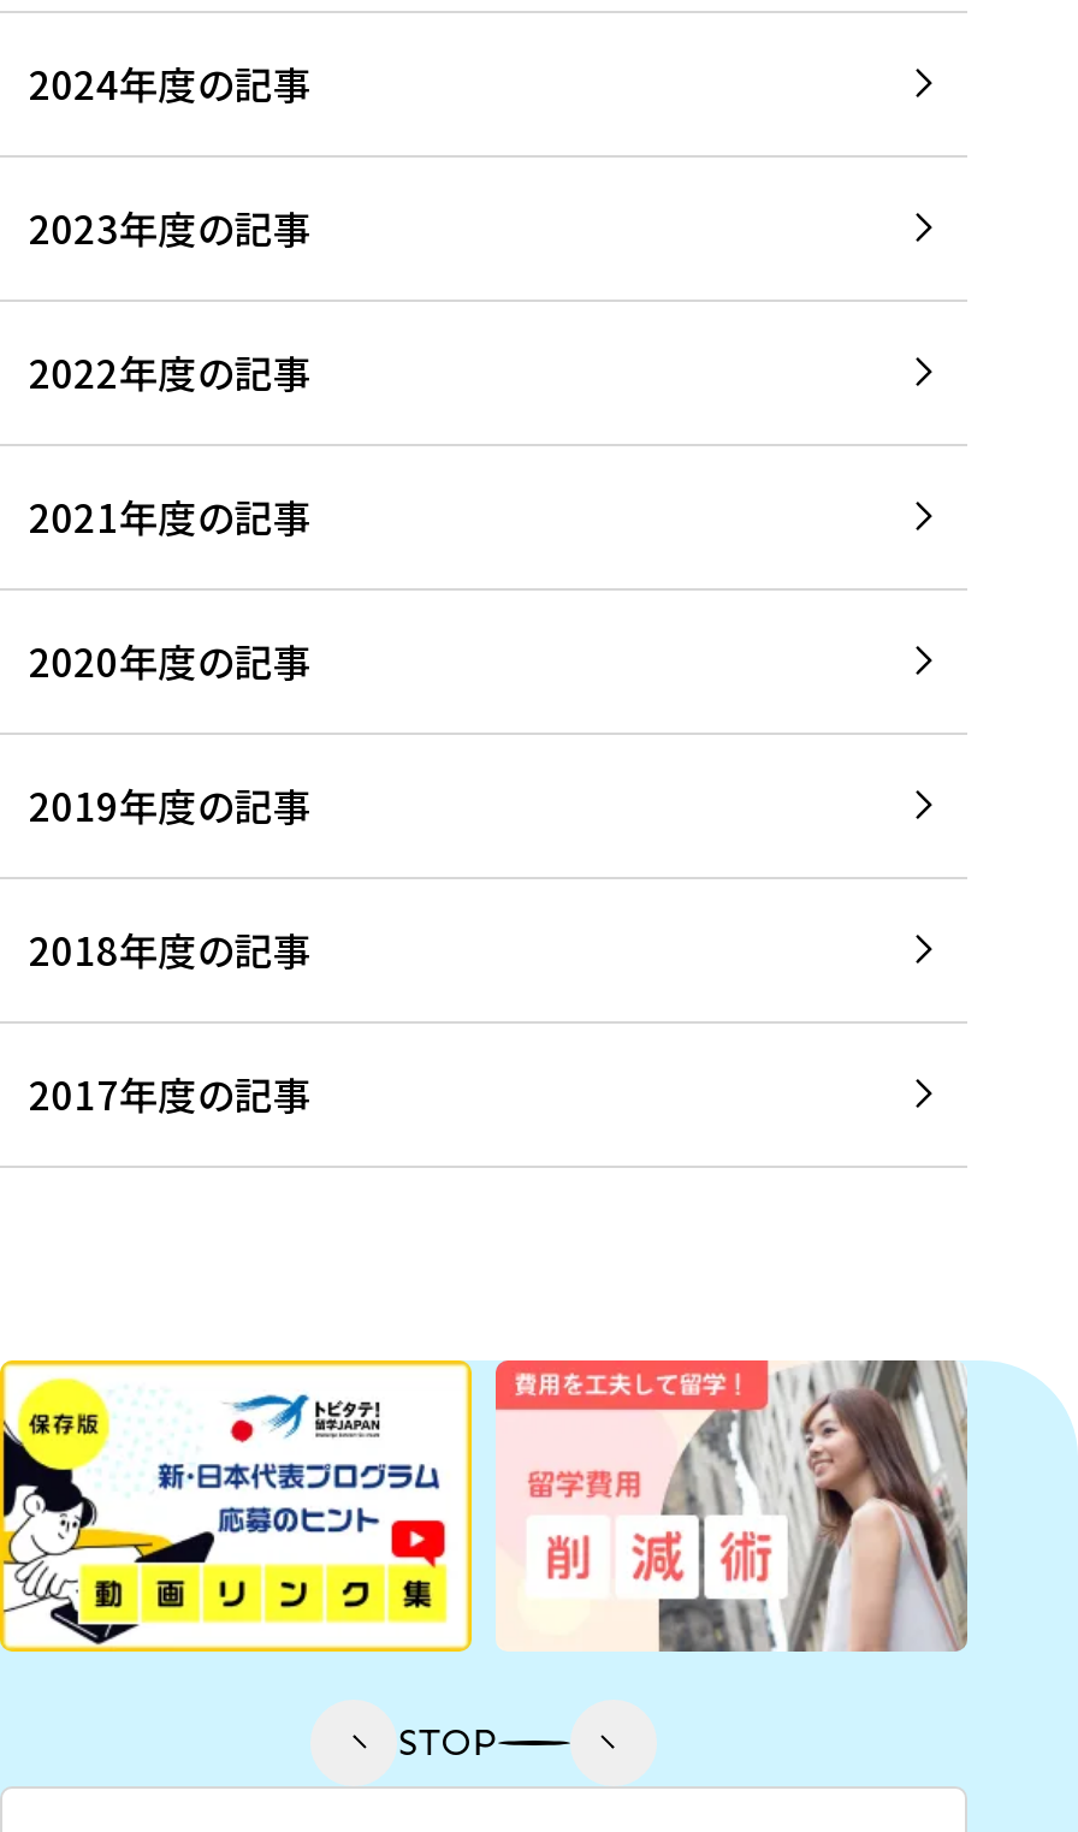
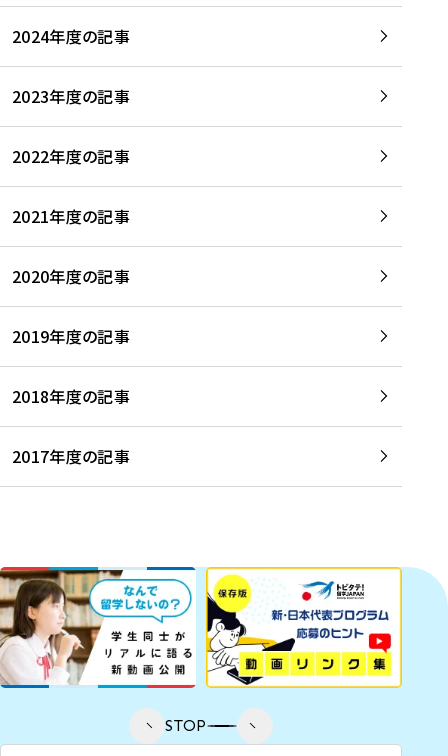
- [image]
+ [image]

- [image]
+ [image]
